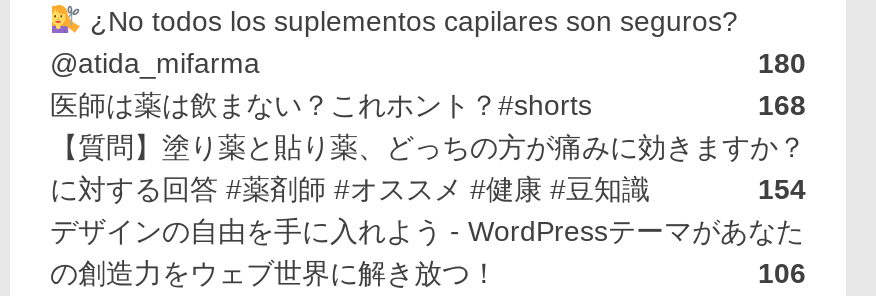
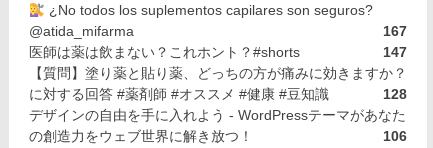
- 180
+ 167

- 168
+ 147

- 154
+ 128
